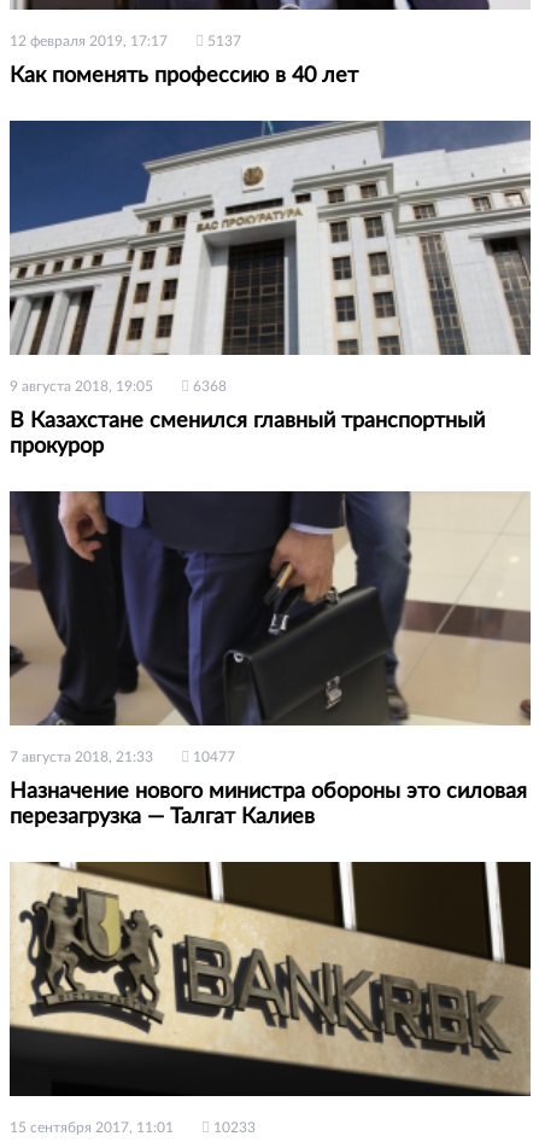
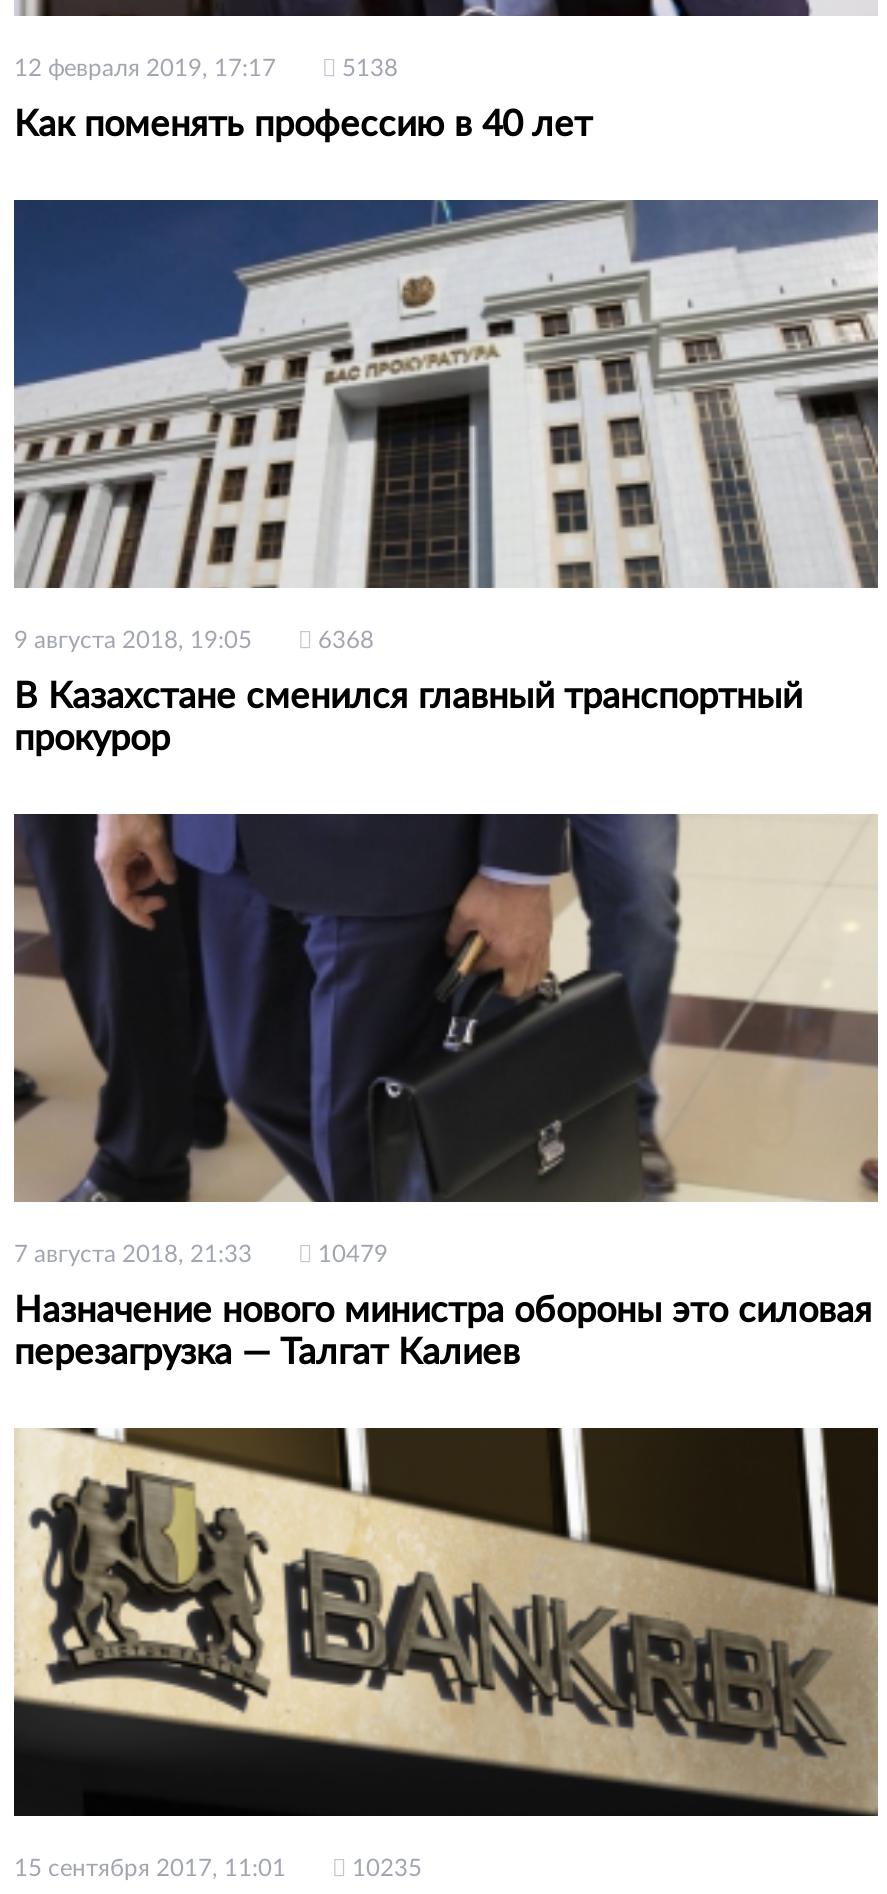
- 5137
+ 5138

- 10477
+ 10479

- 10233
+ 10235
